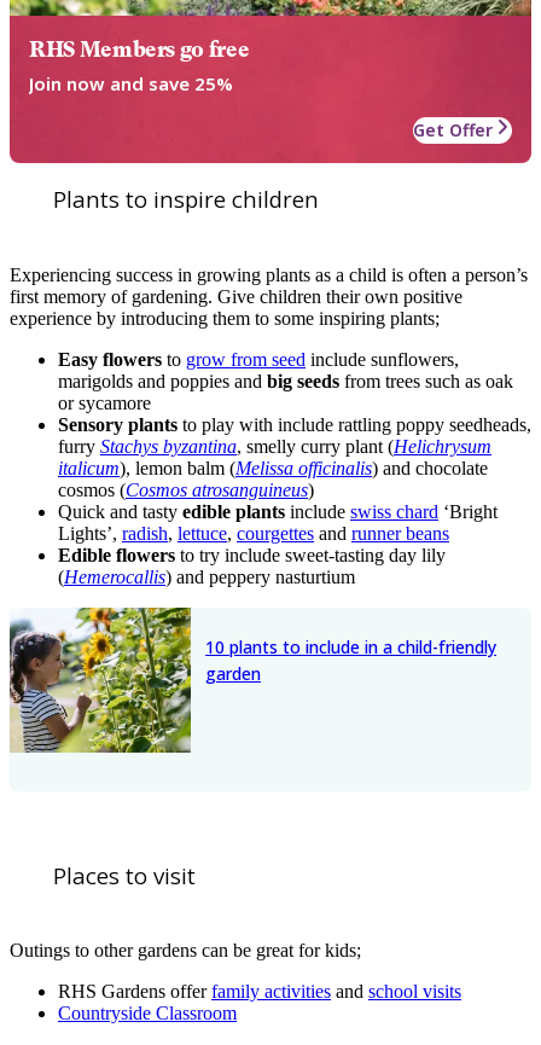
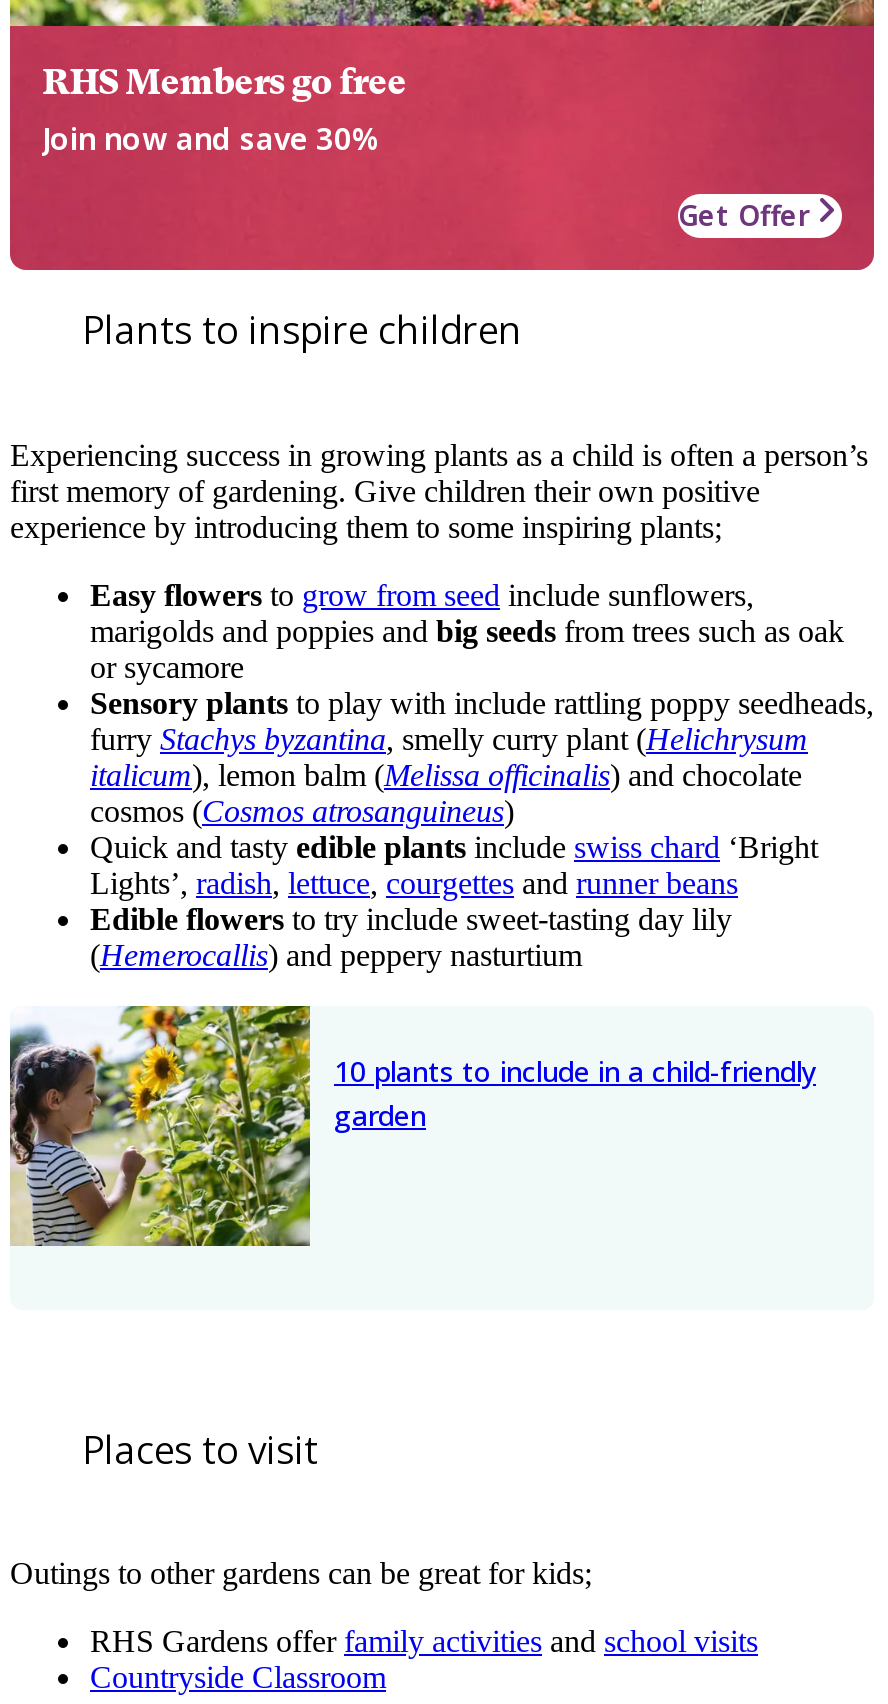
- Join now and save 25%
+ Join now and save 30%
